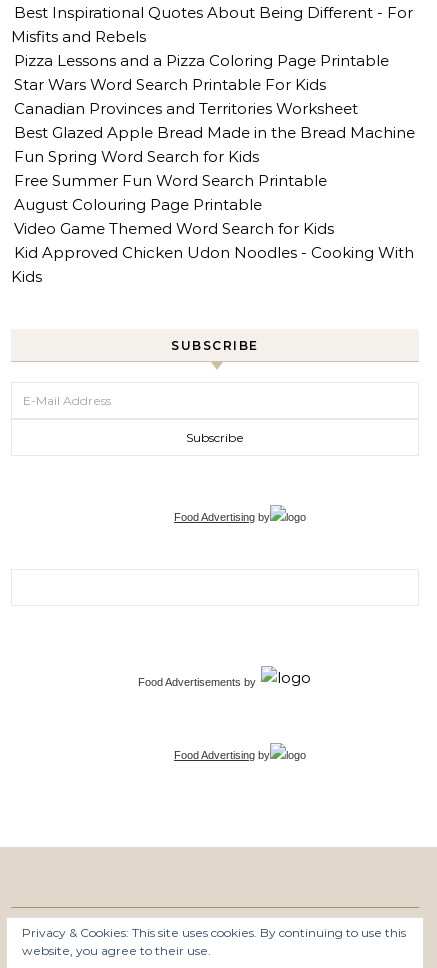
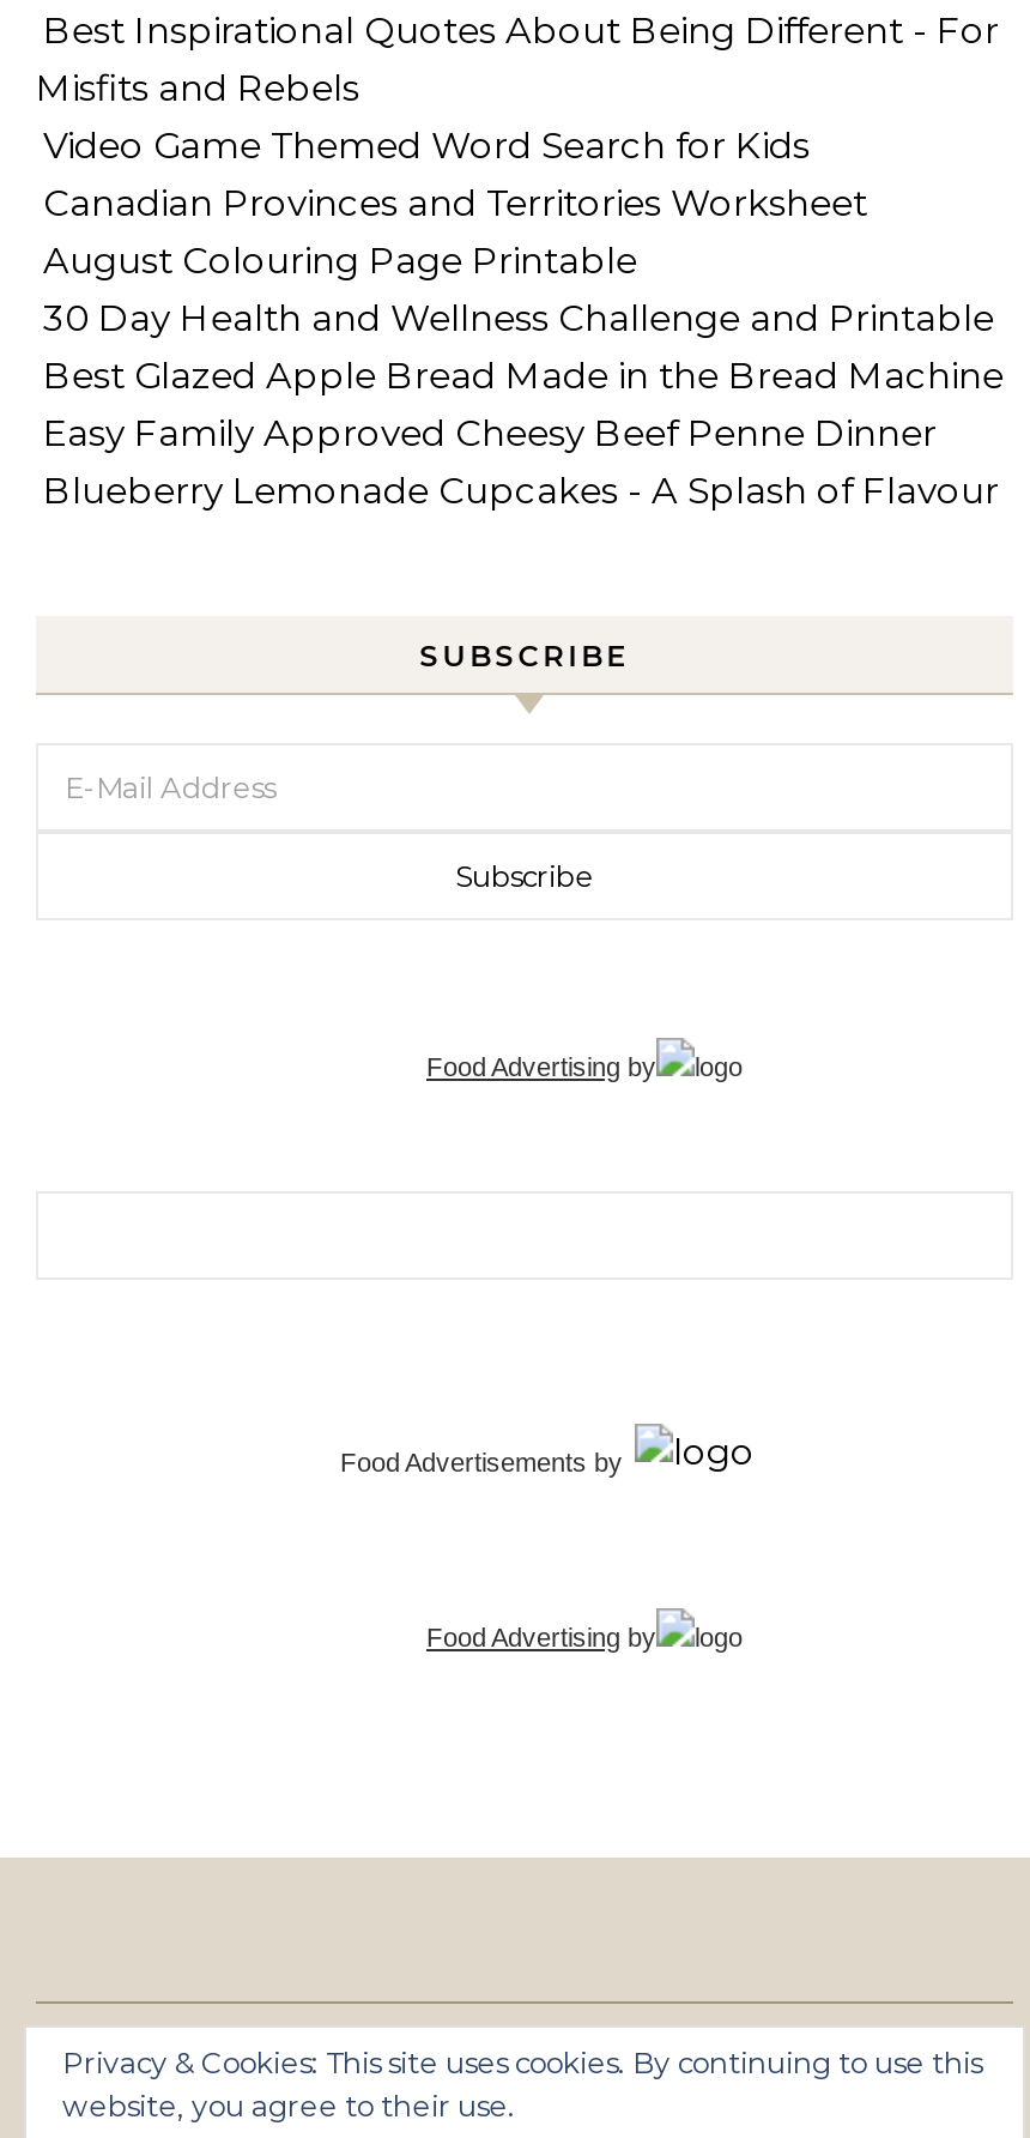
- Pizza Lessons and a Pizza Coloring Page Printable
- Star Wars Word Search Printable For Kids

+ 30 Day Health and Wellness Challenge and Printable

moved down: Best Glazed Apple Bread Made in the Bread Machine

- Fun Spring Word Search for Kids
- Free Summer Fun Word Search Printable
- Kid Approved Chicken Udon Noodles - Cooking With
- Kids
+ Easy Family Approved Cheesy Beef Penne Dinner
+ Blueberry Lemonade Cupcakes - A Splash of Flavour

moved up: August Colouring Page Printable

moved up: Video Game Themed Word Search for Kids
